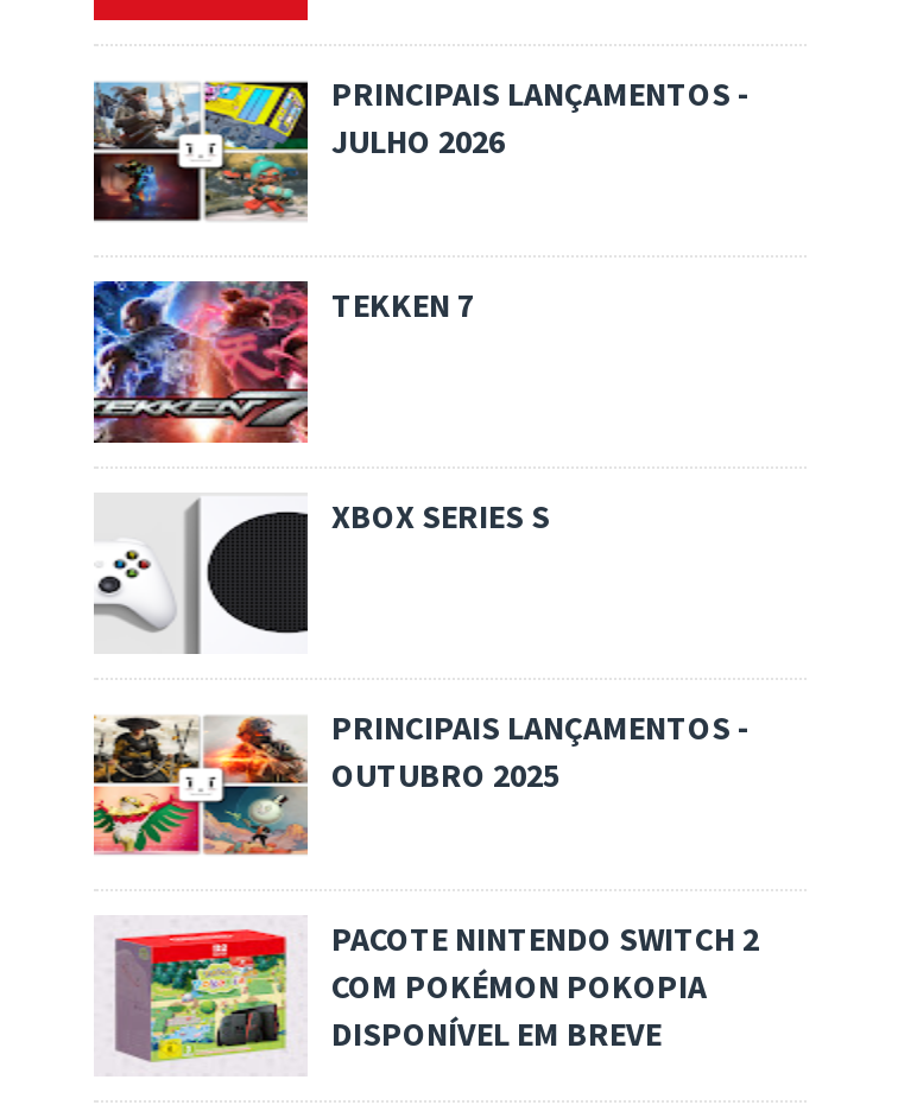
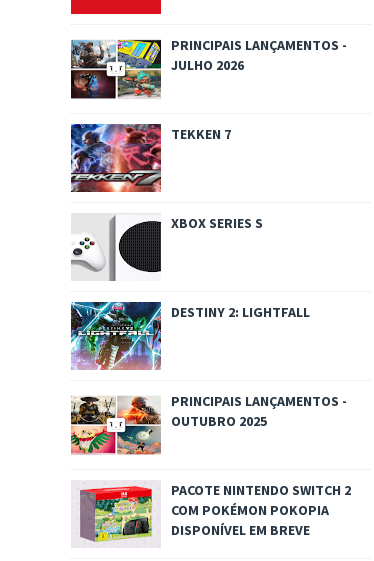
+ [image]
+ DESTINY 2: LIGHTFALL
